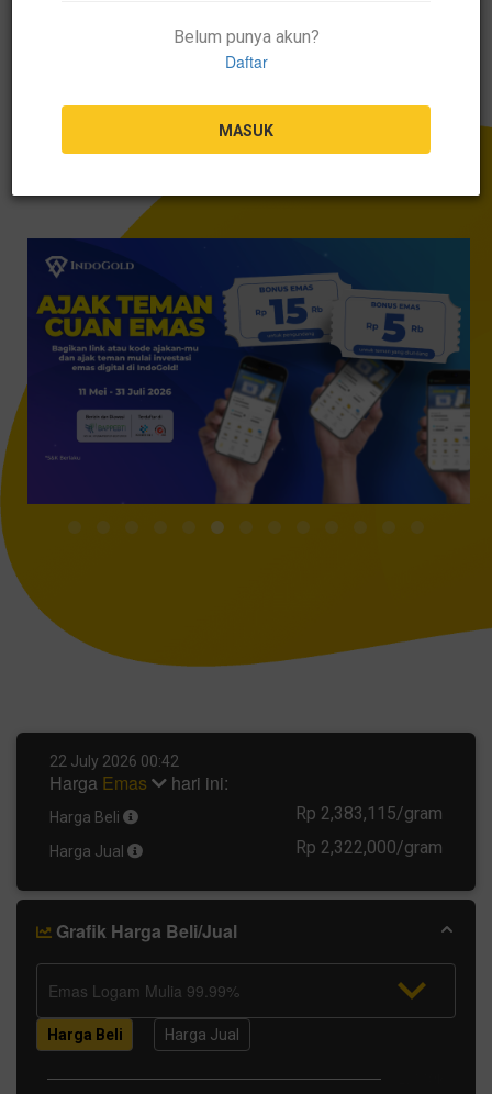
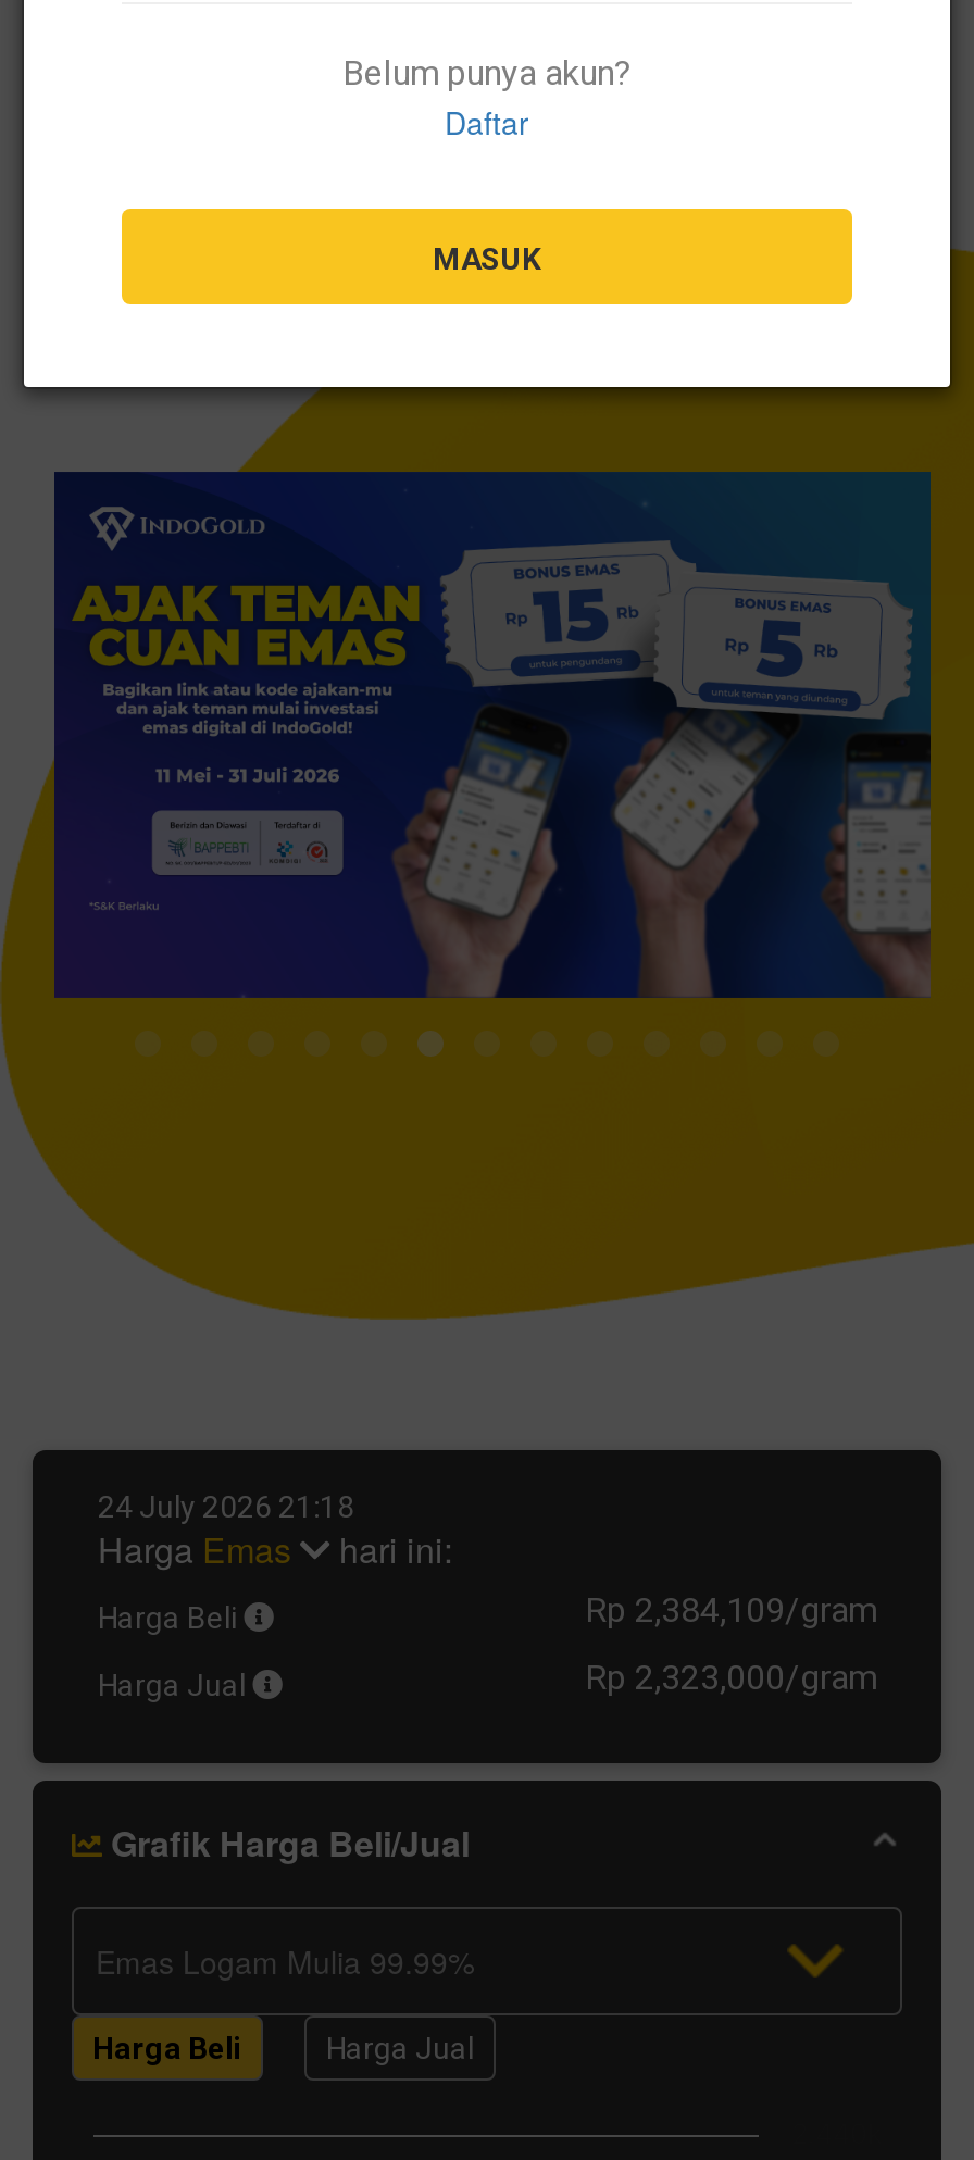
- 22 July 2026 00:42
+ 24 July 2026 21:18

- Rp 2,383,115/gram
+ Rp 2,384,109/gram

- Rp 2,322,000/gram
+ Rp 2,323,000/gram
